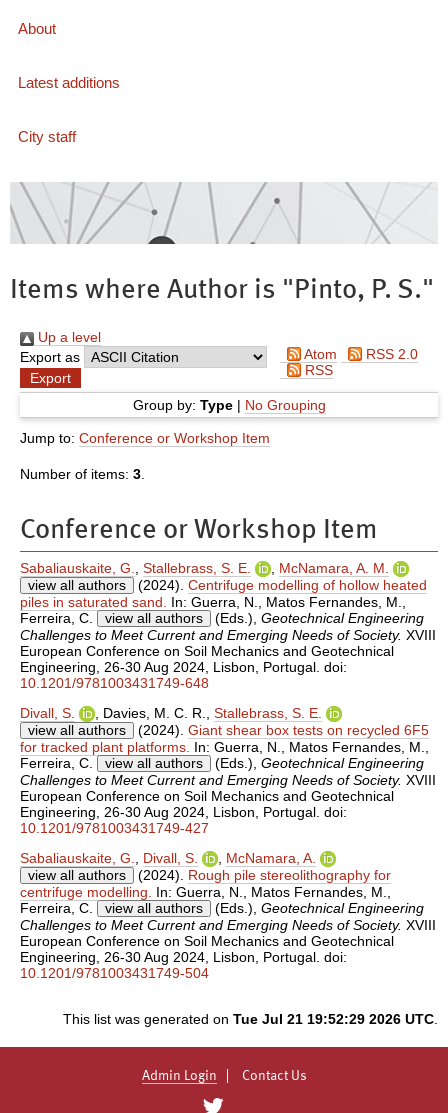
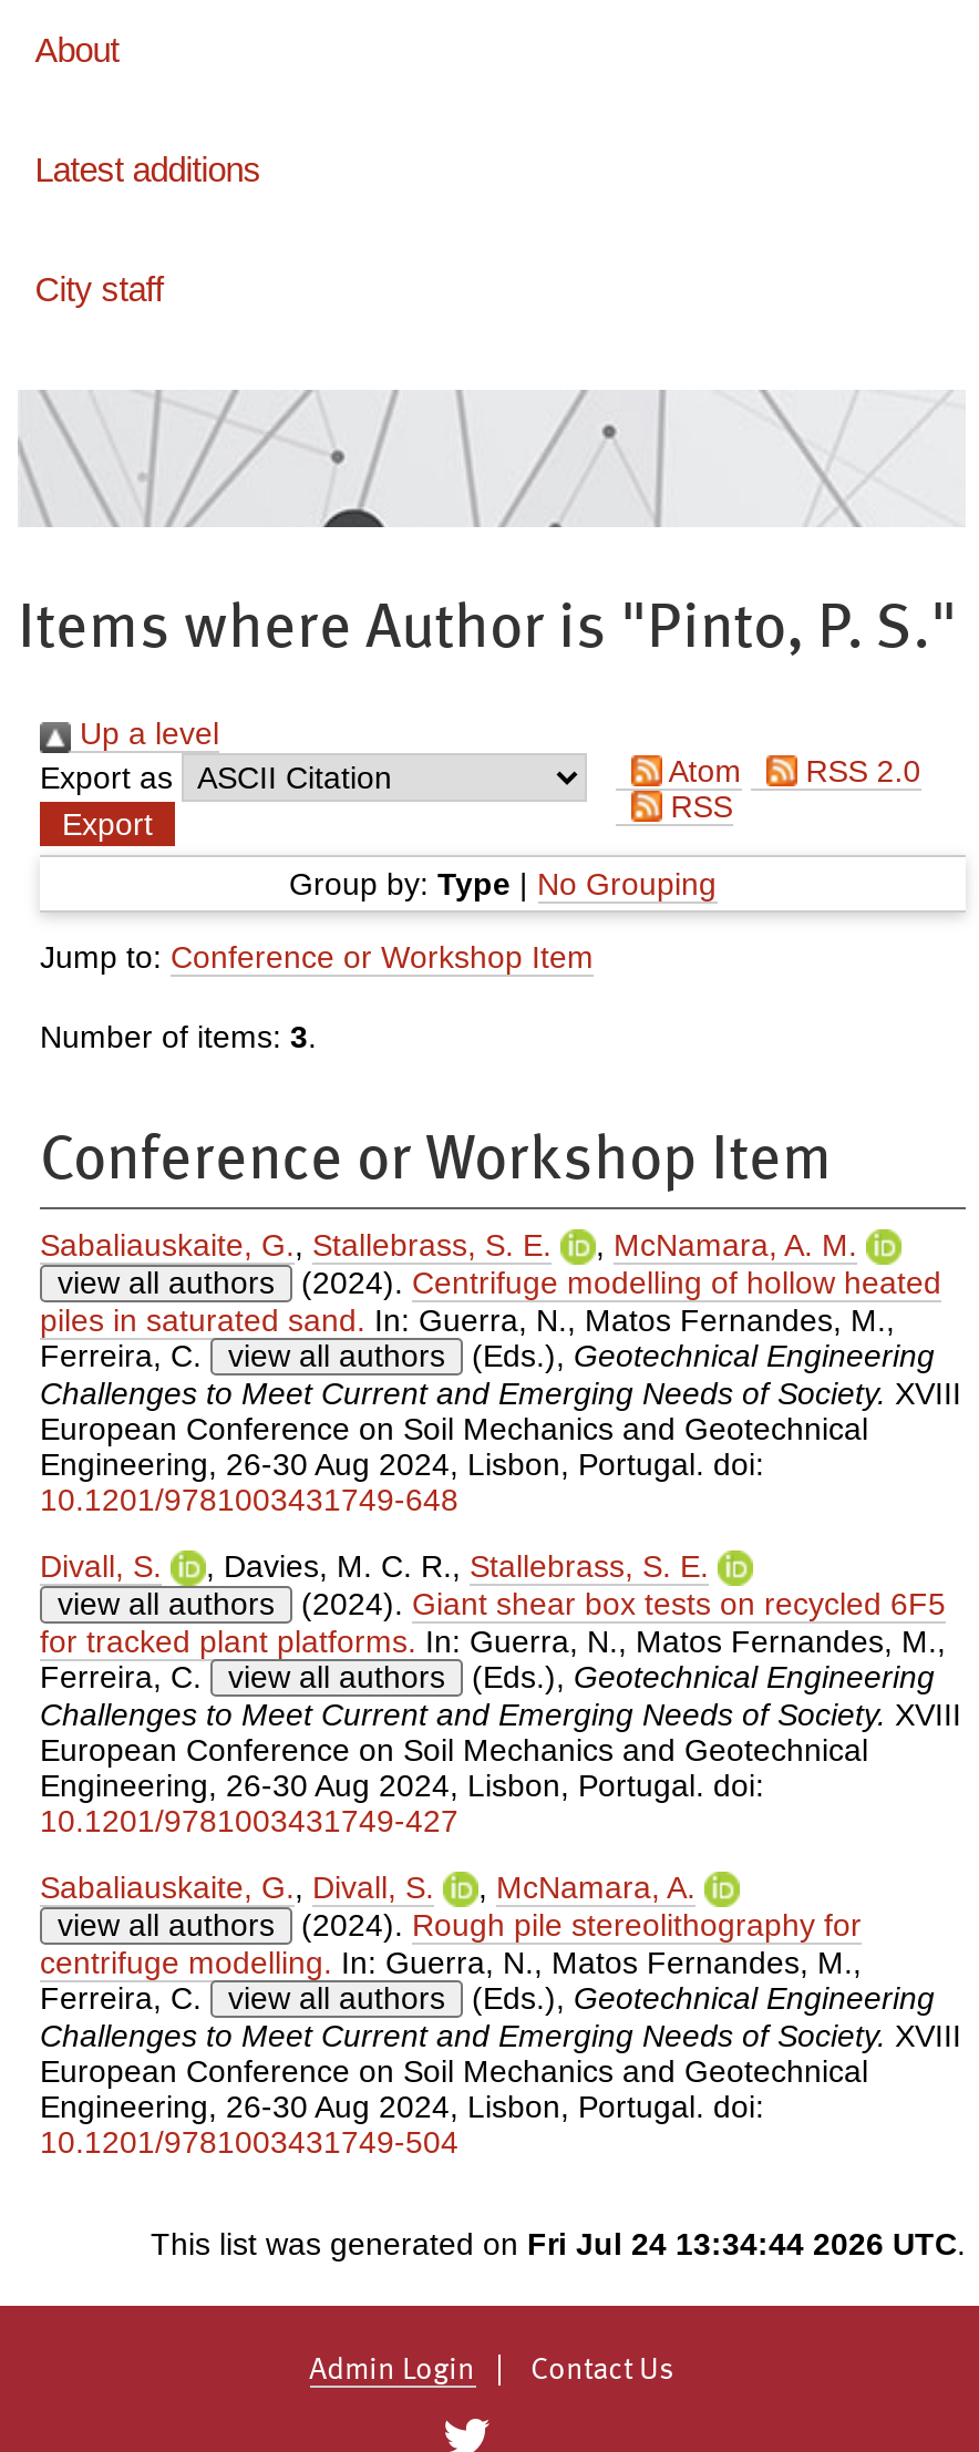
- This list was generated on Tue Jul 21 19:52:29 2026 UTC.
+ This list was generated on Fri Jul 24 13:34:44 2026 UTC.
